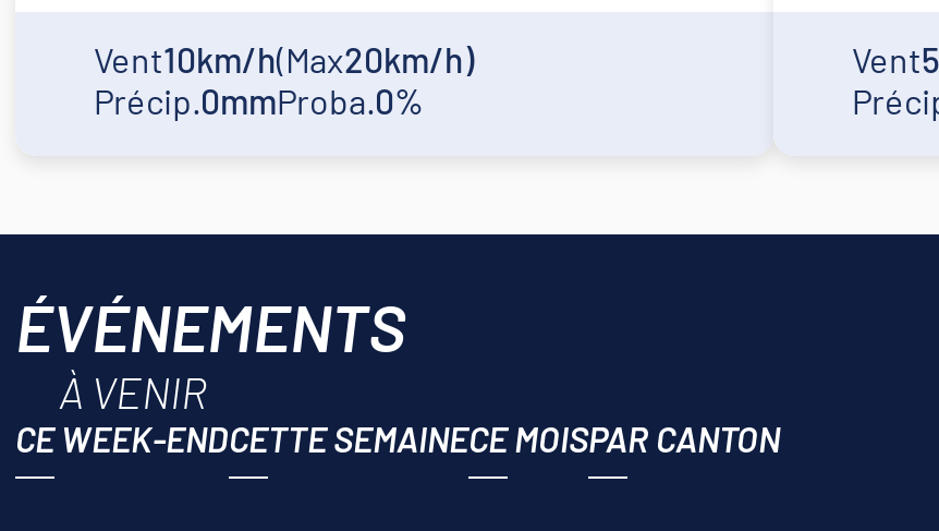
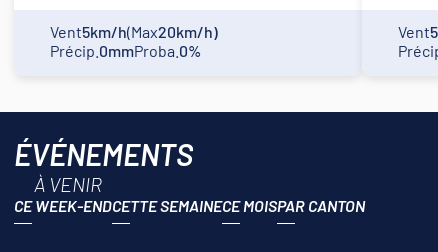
- Vent10km/h(Max20km/h)
+ Vent5km/h(Max20km/h)
